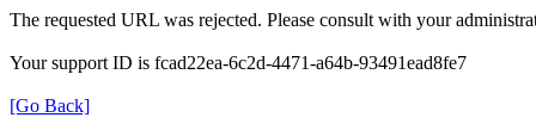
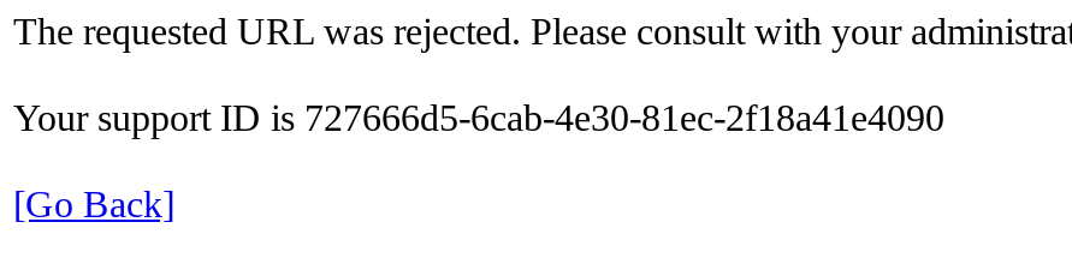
- Your support ID is fcad22ea-6c2d-4471-a64b-93491ead8fe7
+ Your support ID is 727666d5-6cab-4e30-81ec-2f18a41e4090
